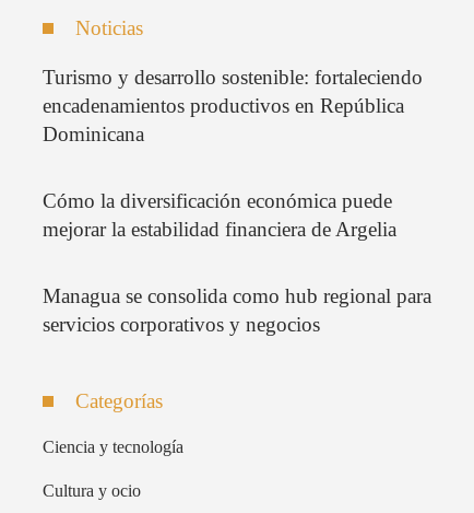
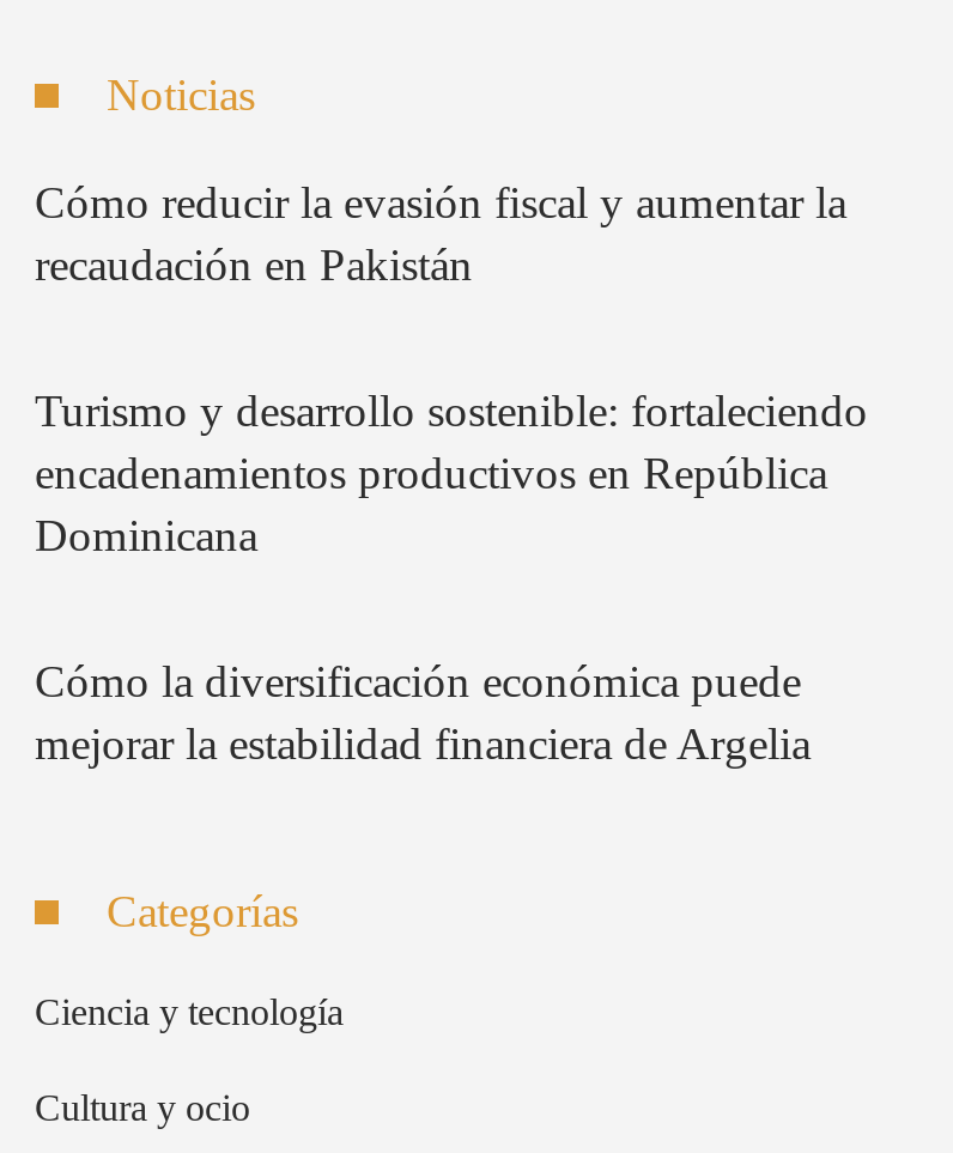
+ Cómo reducir la evasión fiscal y aumentar la
+ recaudación en Pakistán

moved down: Turismo y desarrollo sostenible: fortaleciendo | encadenamientos productivos en República | Dominicana | Cómo la diversificación económica puede | mejorar la estabilidad financiera de Argelia

- Managua se consolida como hub regional para
- servicios corporativos y negocios
